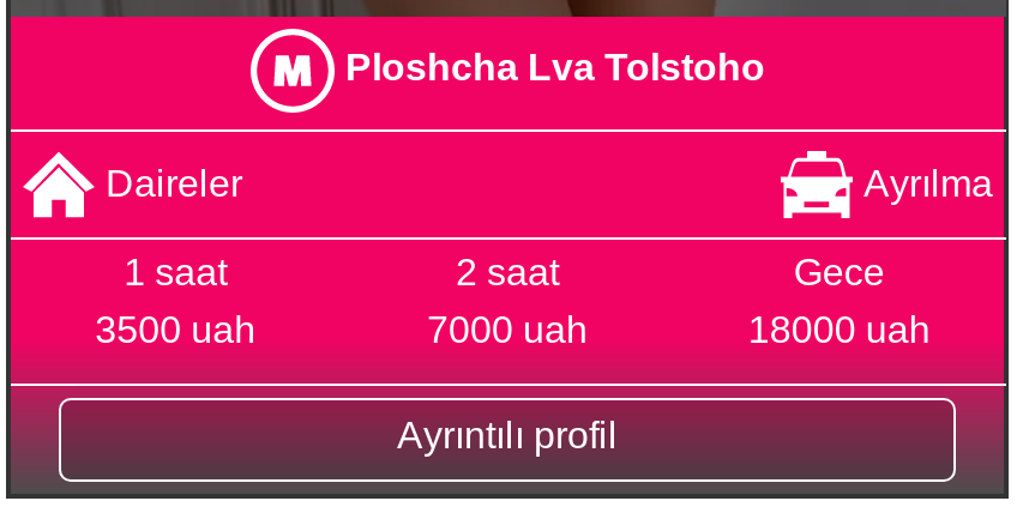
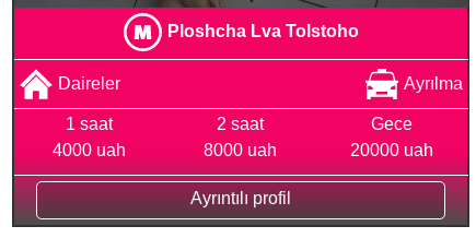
- 3500 uah
+ 4000 uah

- 7000 uah
+ 8000 uah

- 18000 uah
+ 20000 uah
